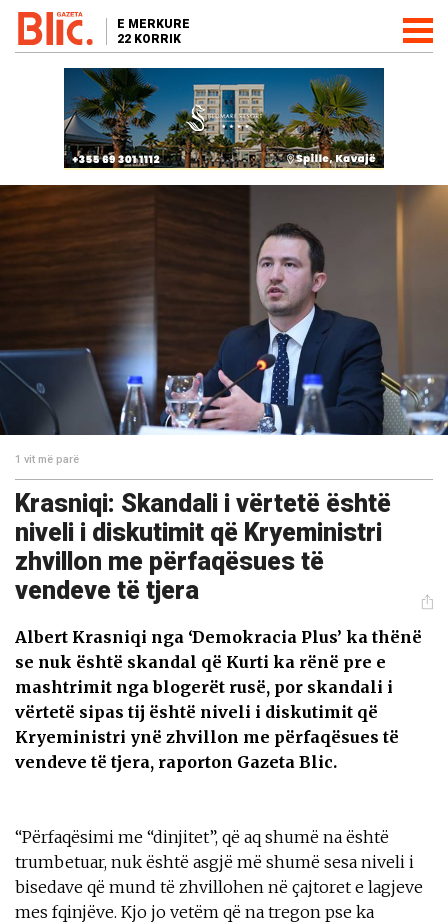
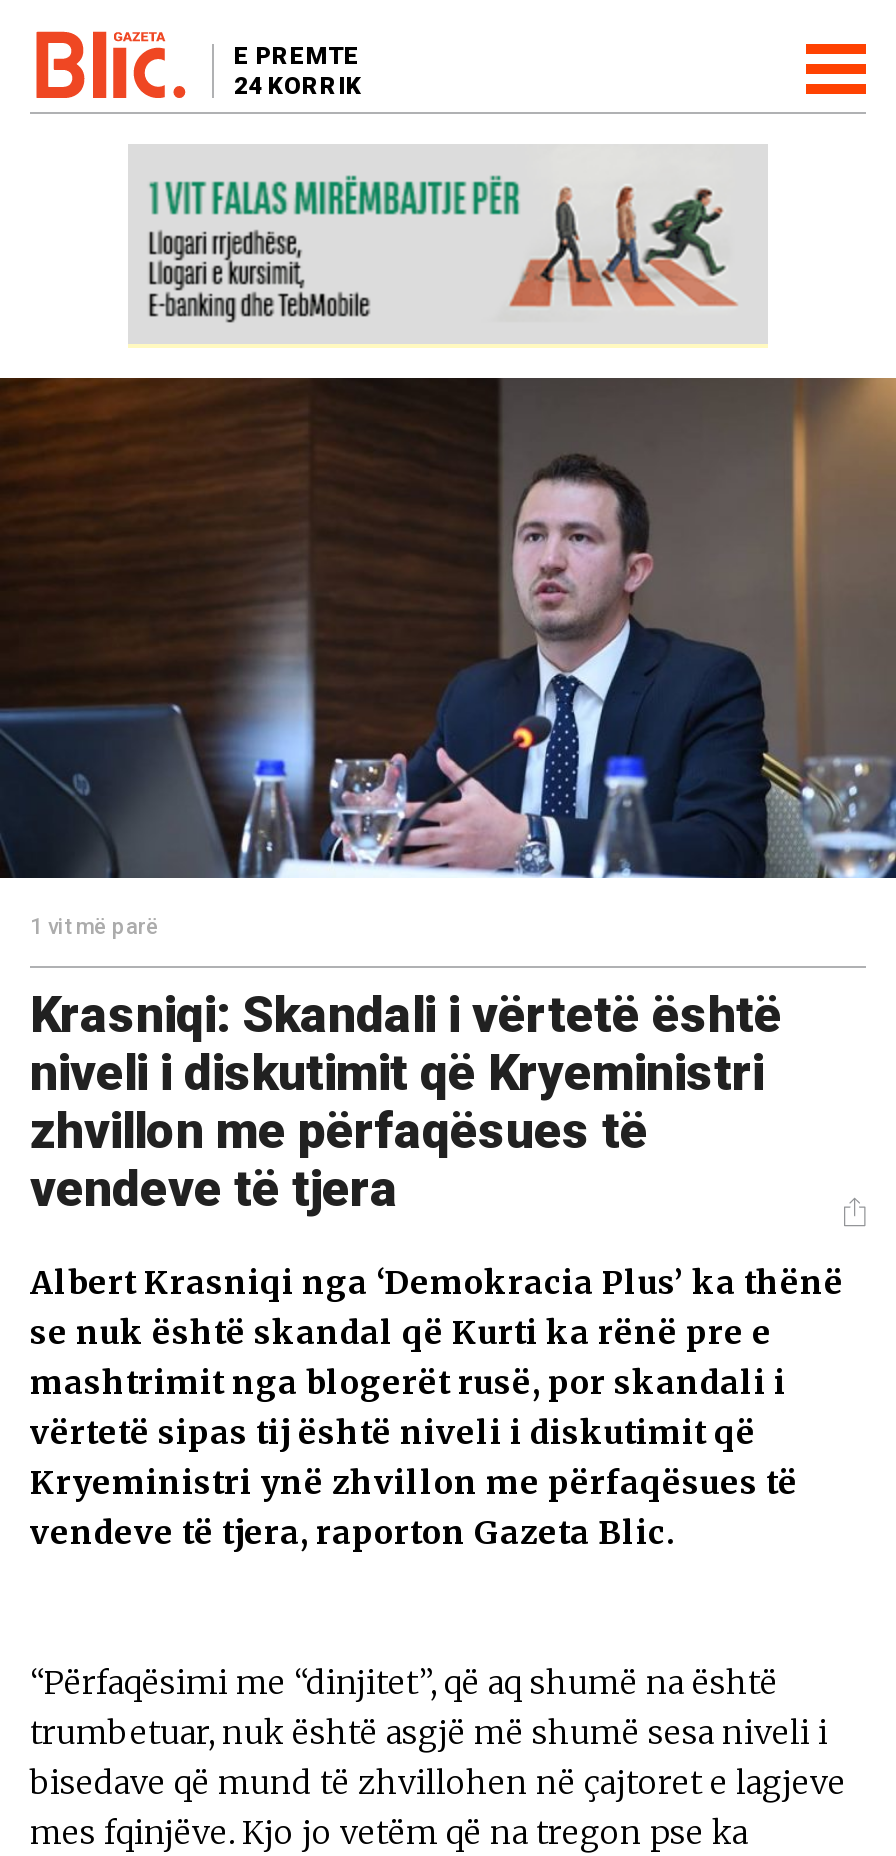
- E MERKURE
+ E PREMTE

- 22 KORRIK
+ 24 KORRIK

- [image]
+ [image]
